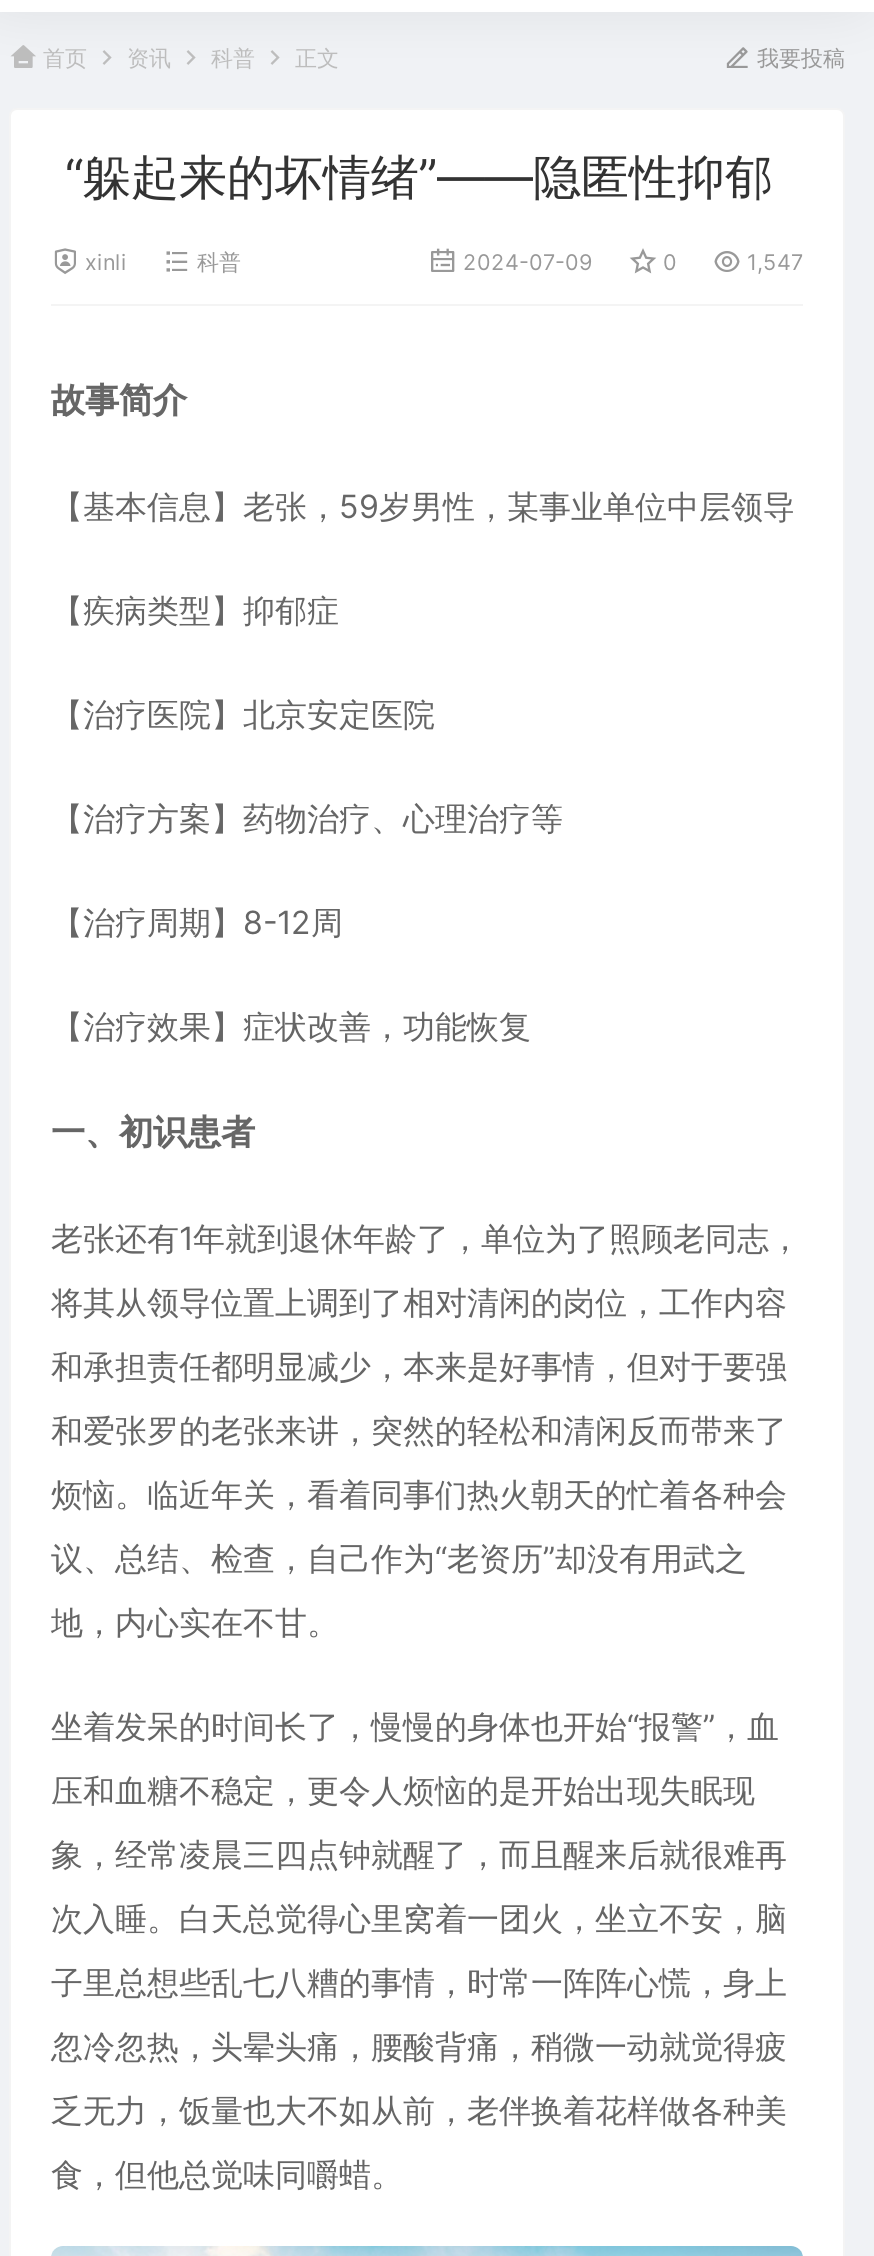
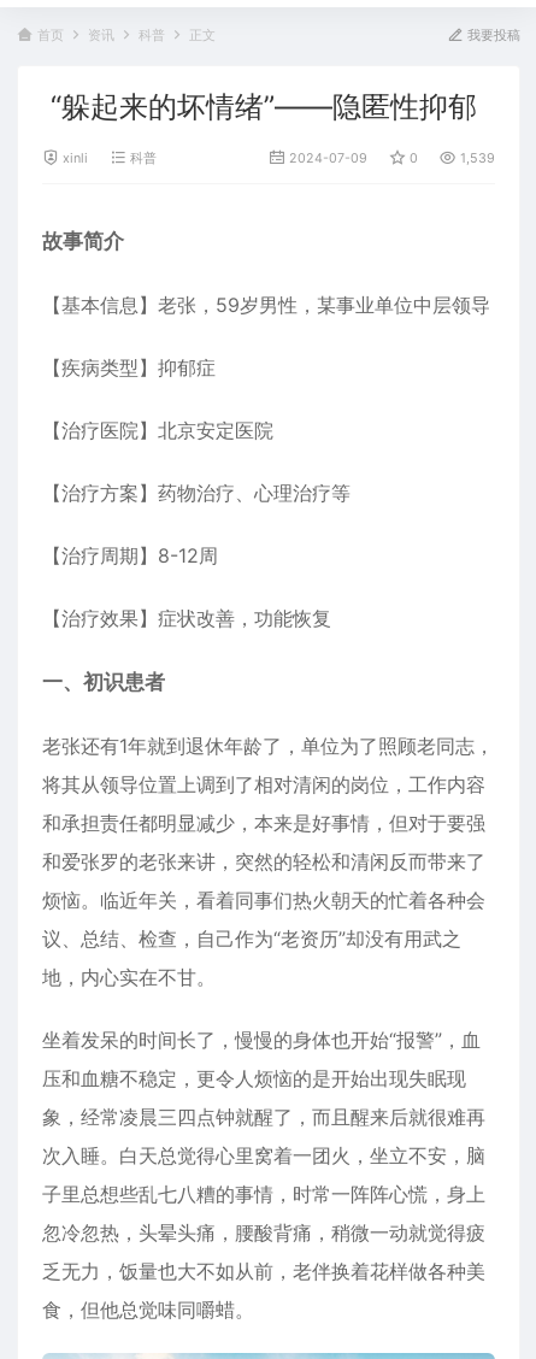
- 1,547
+ 1,539
